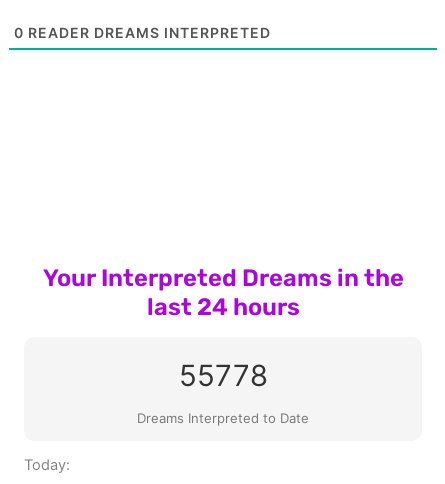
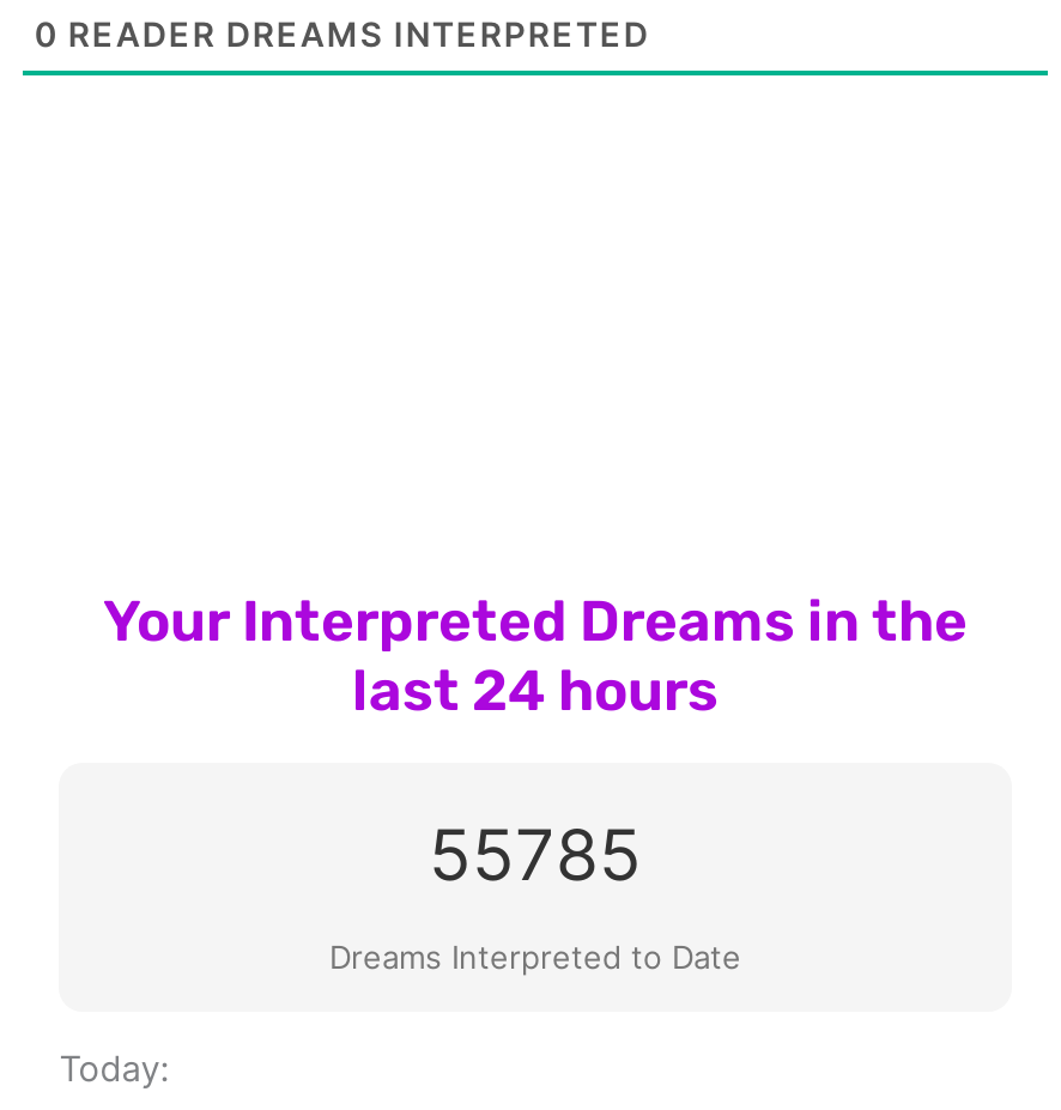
- 55778
+ 55785
